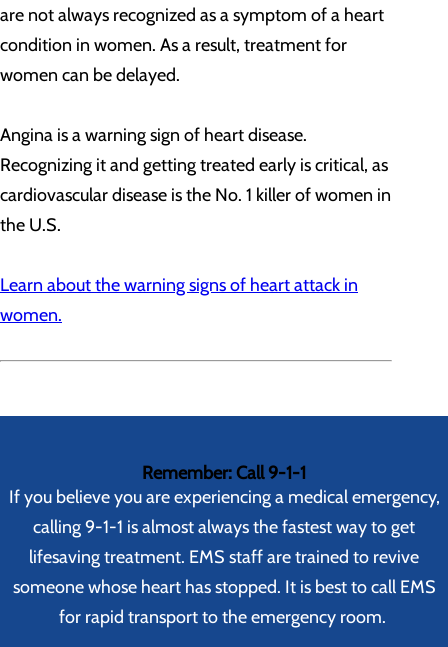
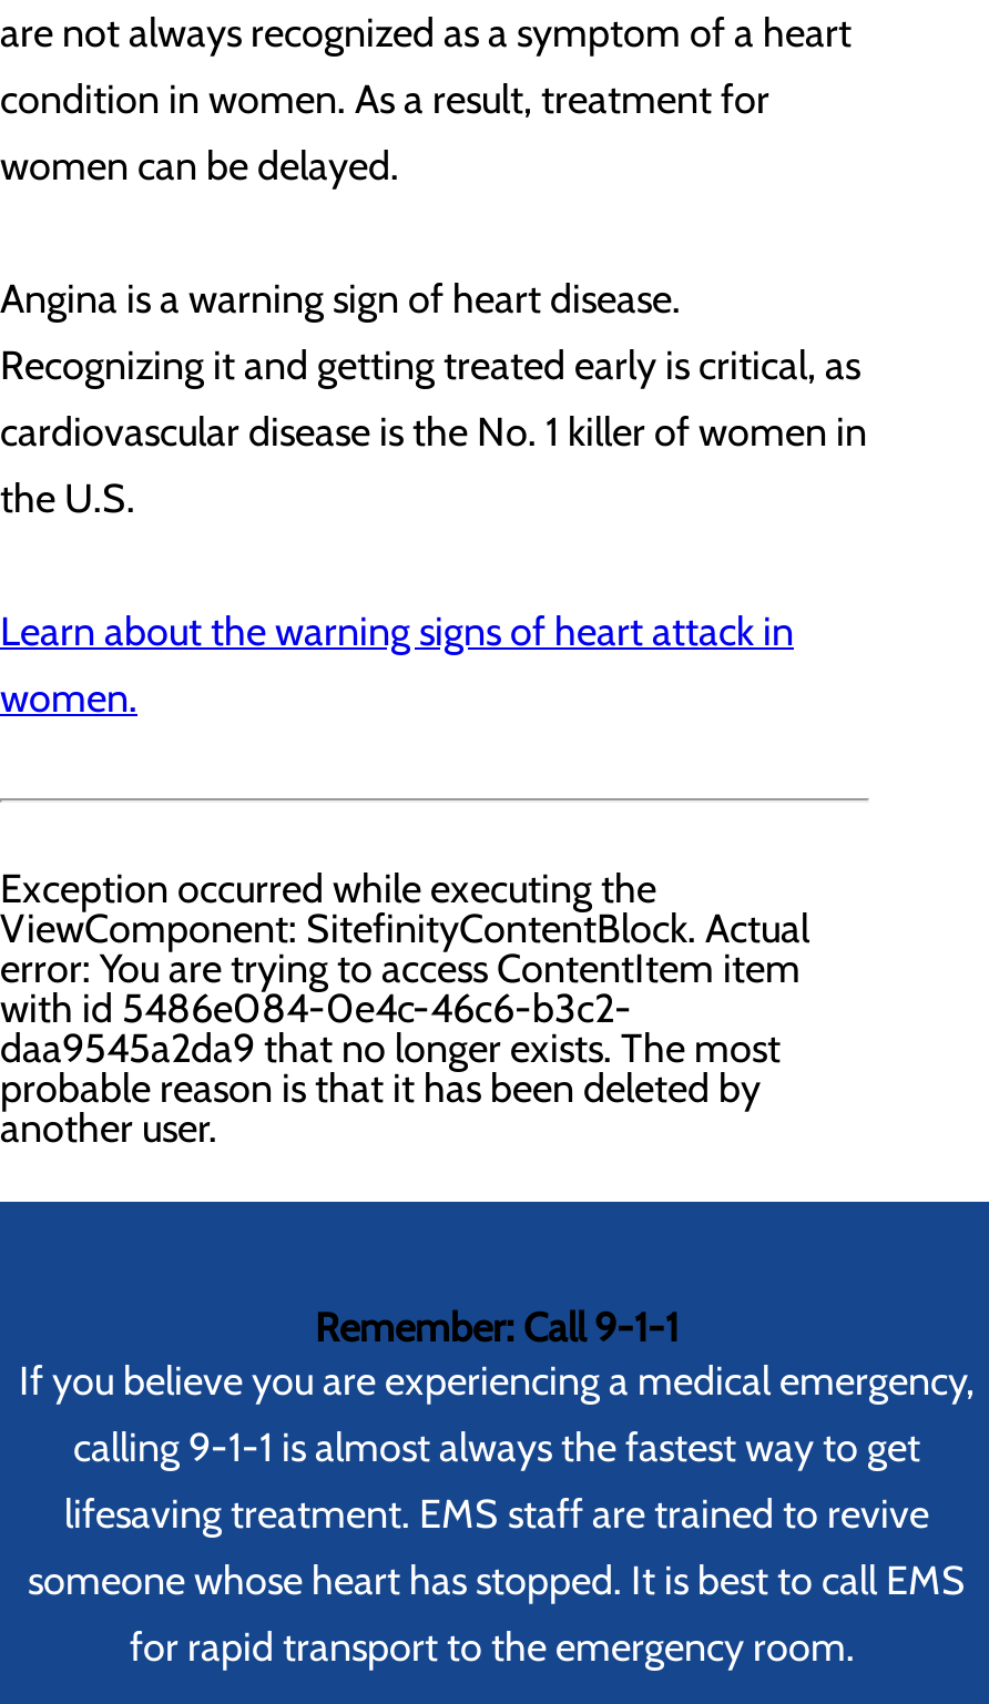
+ Exception occurred while executing the
+ ViewComponent: SitefinityContentBlock. Actual
+ error: You are trying to access ContentItem item
+ with id 5486e084-0e4c-46c6-b3c2-
+ daa9545a2da9 that no longer exists. The most
+ probable reason is that it has been deleted by
+ another user.
